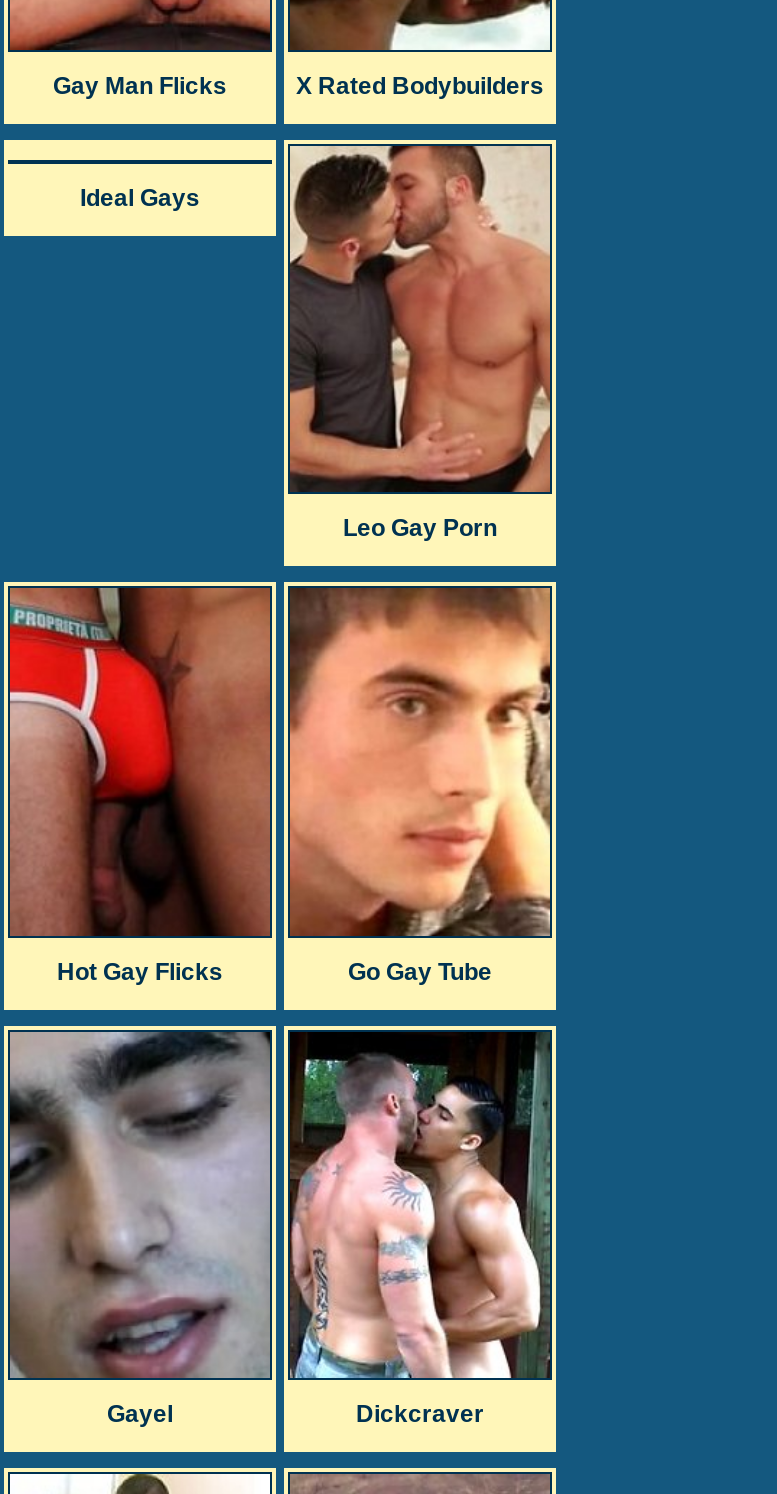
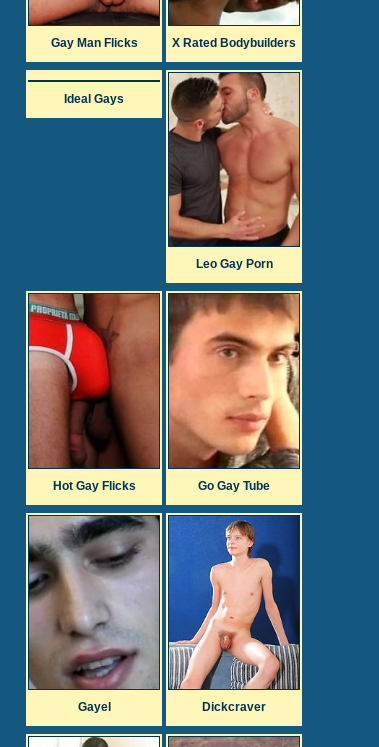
- [image]
+ [image]
